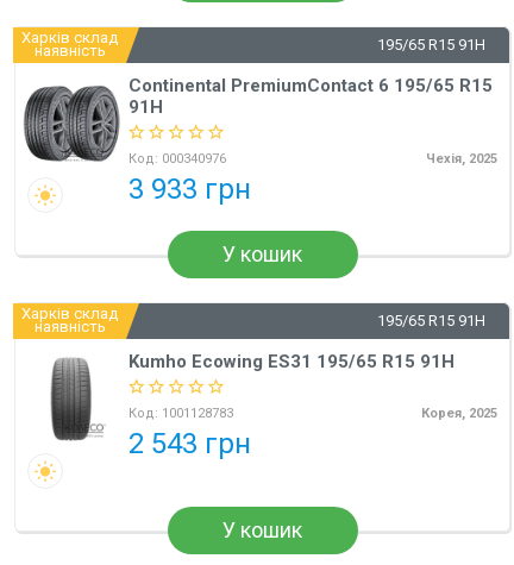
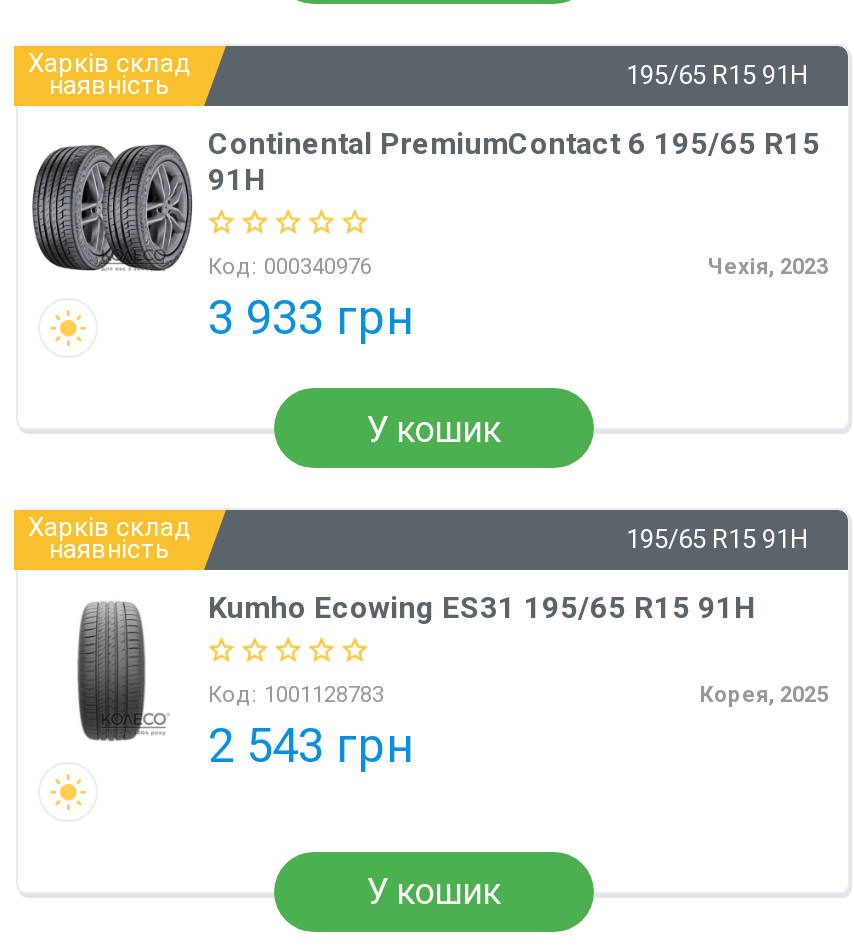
- Чехія, 2025
+ Чехія, 2023
